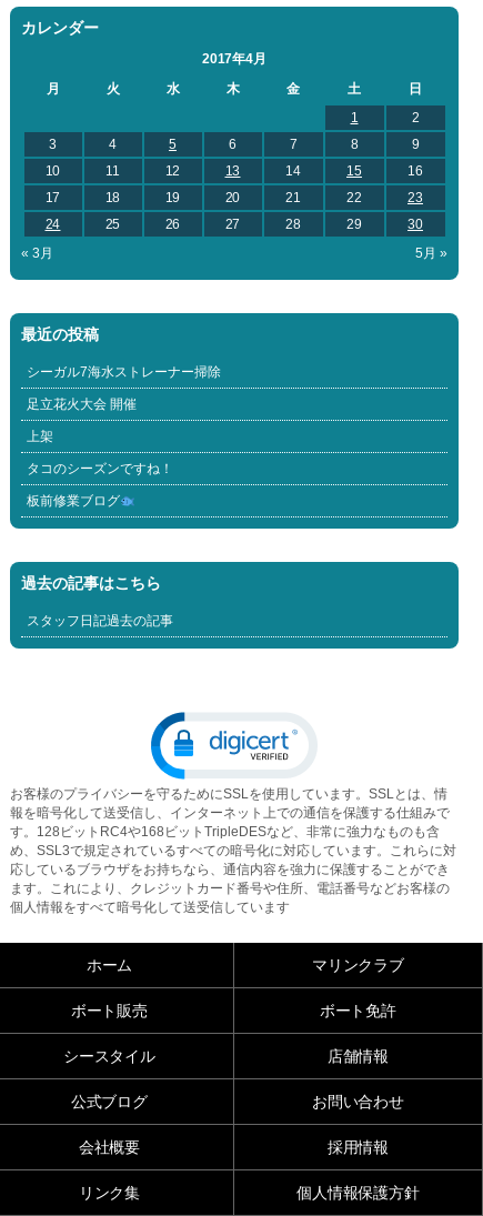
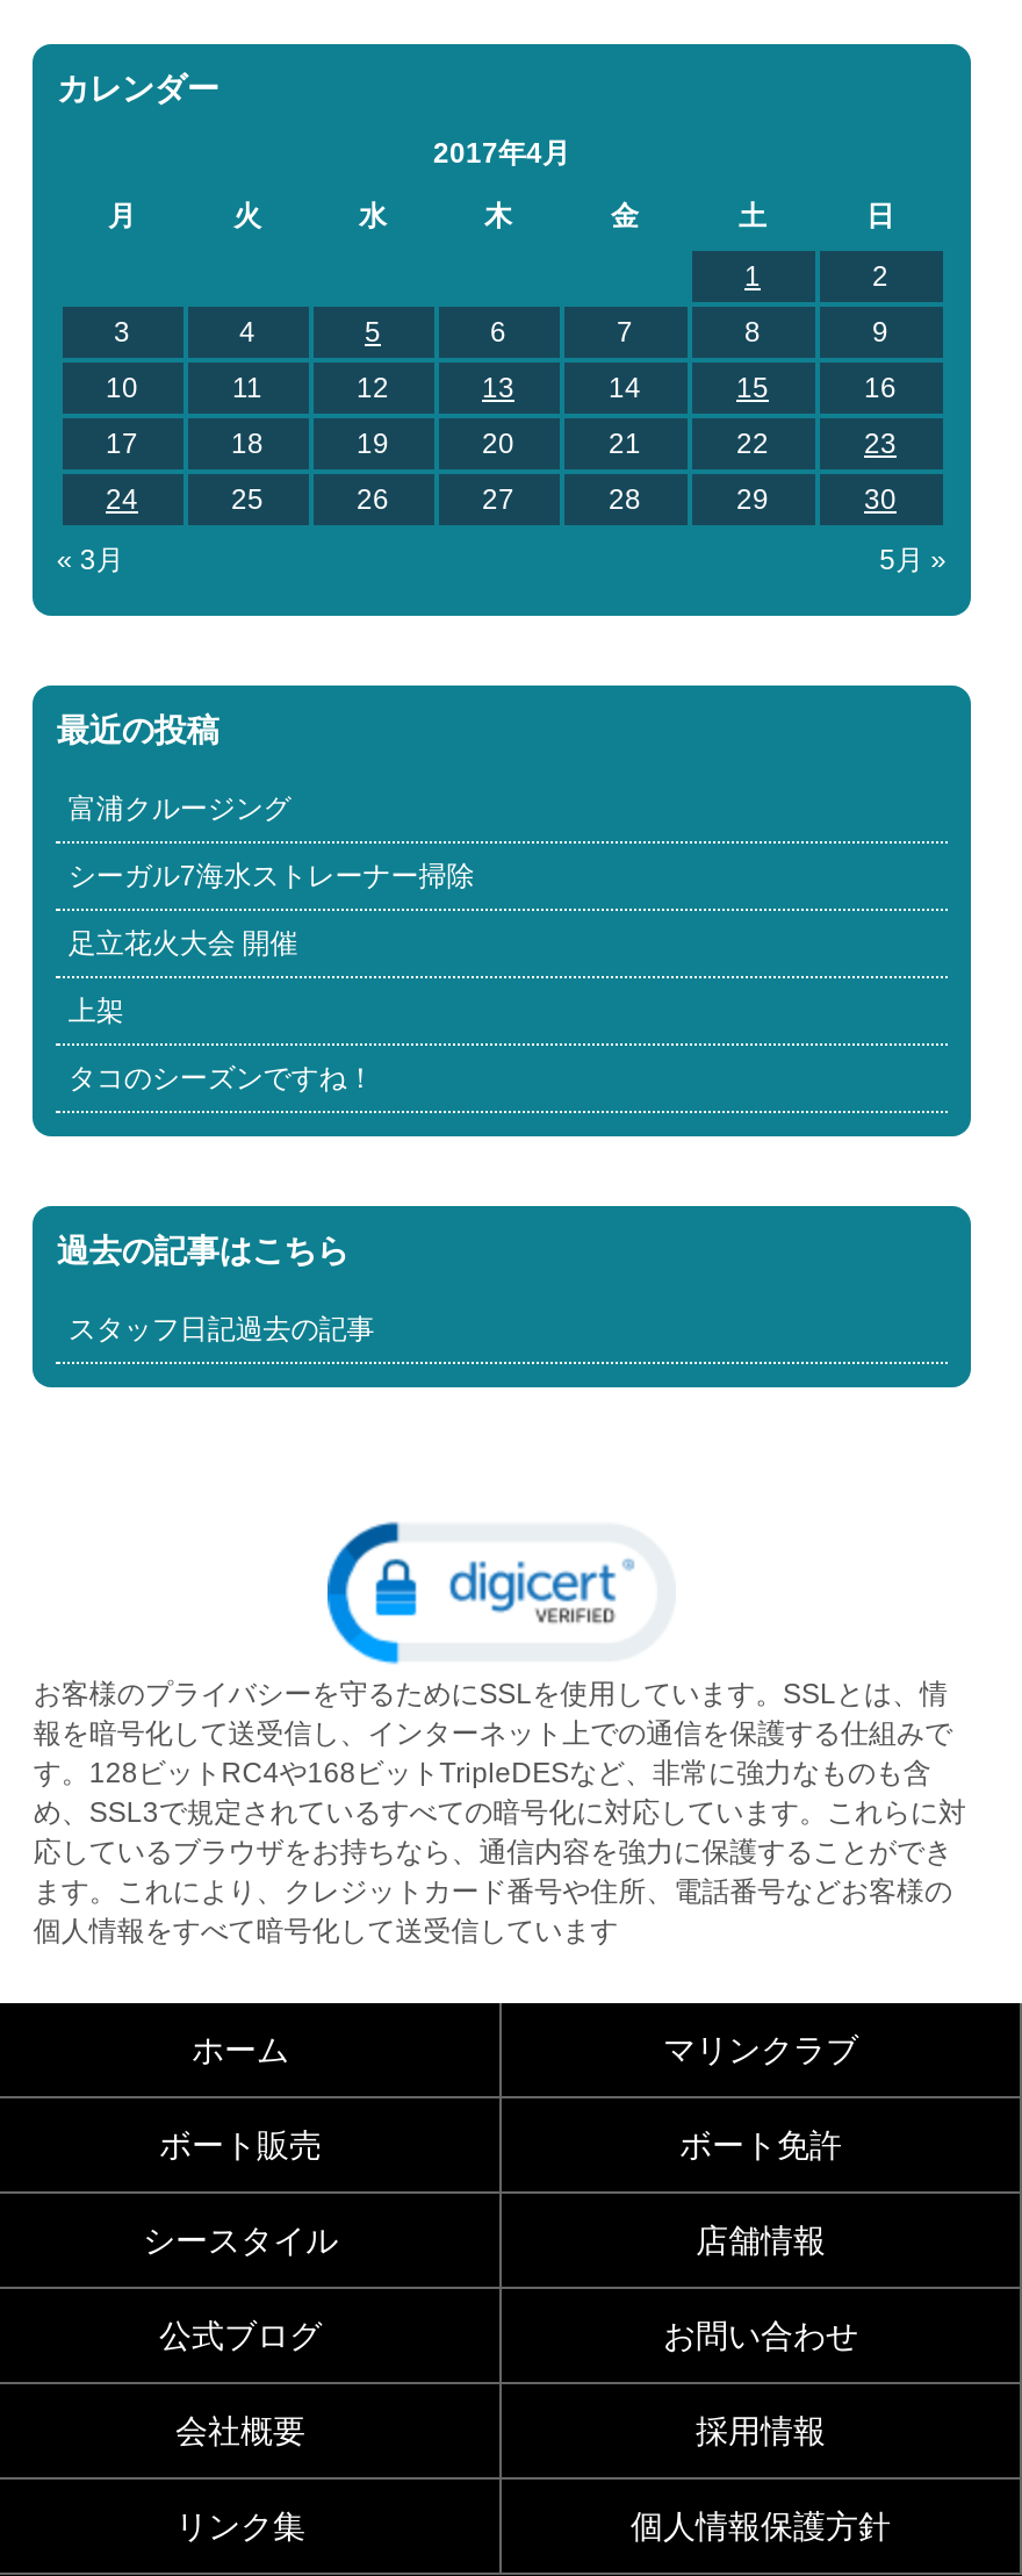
+ 富浦クルージング

moved down: シーガル7海水ストレーナー掃除 | 足立花火大会 開催 | 上架 | タコのシーズンですね！

- 板前修業ブログ
